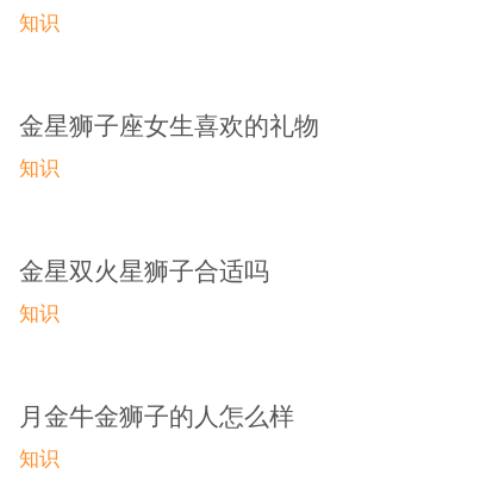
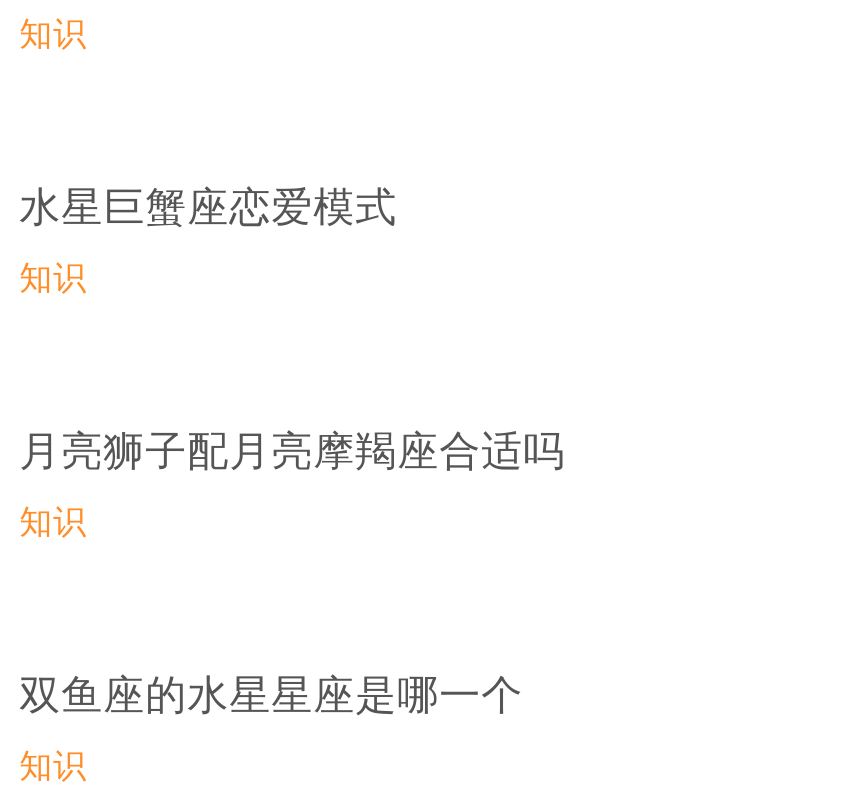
- 金星狮子座女生喜欢的礼物
+ 水星巨蟹座恋爱模式

- 金星双火星狮子合适吗
+ 月亮狮子配月亮摩羯座合适吗

- 月金牛金狮子的人怎么样
+ 双鱼座的水星星座是哪一个
